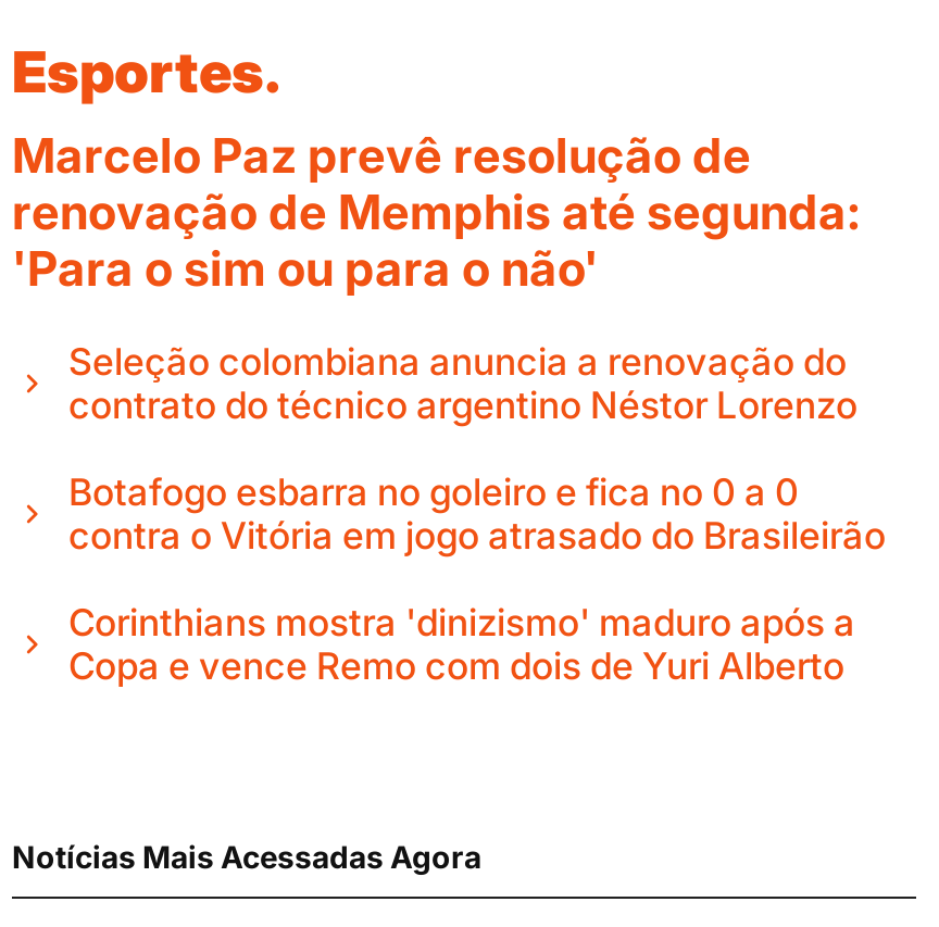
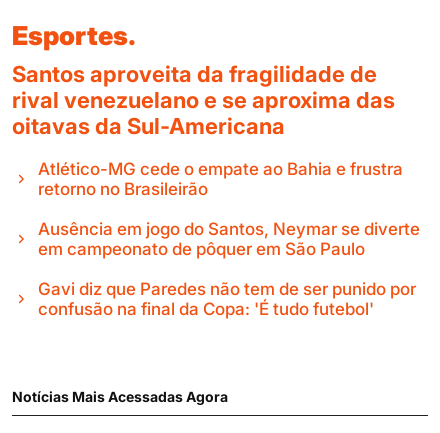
- Marcelo Paz prevê resolução de
- renovação de Memphis até segunda:
- 'Para o sim ou para o não'
+ Santos aproveita da fragilidade de
+ rival venezuelano e se aproxima das
+ oitavas da Sul-Americana

- Seleção colombiana anuncia a renovação do
- contrato do técnico argentino Néstor Lorenzo
+ Atlético-MG cede o empate ao Bahia e frustra
+ retorno no Brasileirão

- Botafogo esbarra no goleiro e fica no 0 a 0
- contra o Vitória em jogo atrasado do Brasileirão
+ Ausência em jogo do Santos, Neymar se diverte
+ em campeonato de pôquer em São Paulo

- Corinthians mostra 'dinizismo' maduro após a
- Copa e vence Remo com dois de Yuri Alberto
+ Gavi diz que Paredes não tem de ser punido por
+ confusão na final da Copa: 'É tudo futebol'
